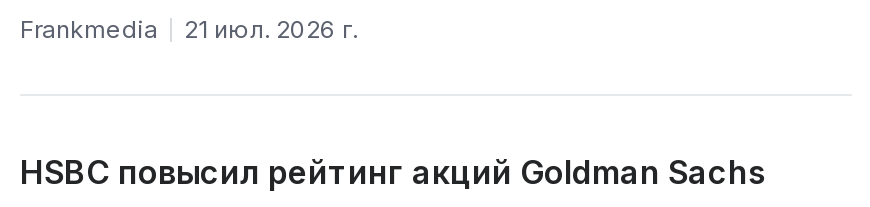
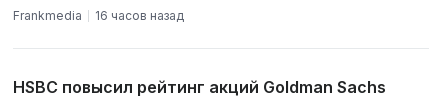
- Frankmedia 21 июл. 2026 г.
+ Frankmedia 16 часов назад
